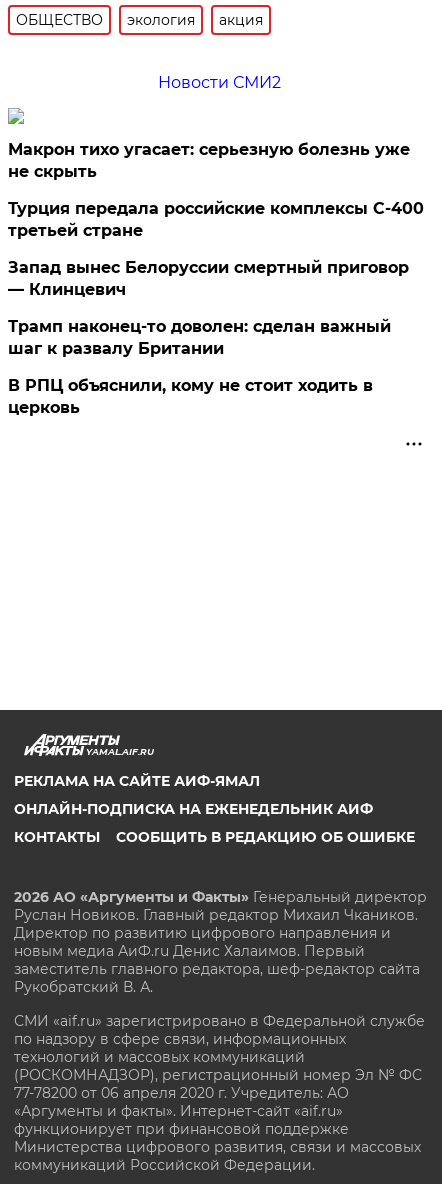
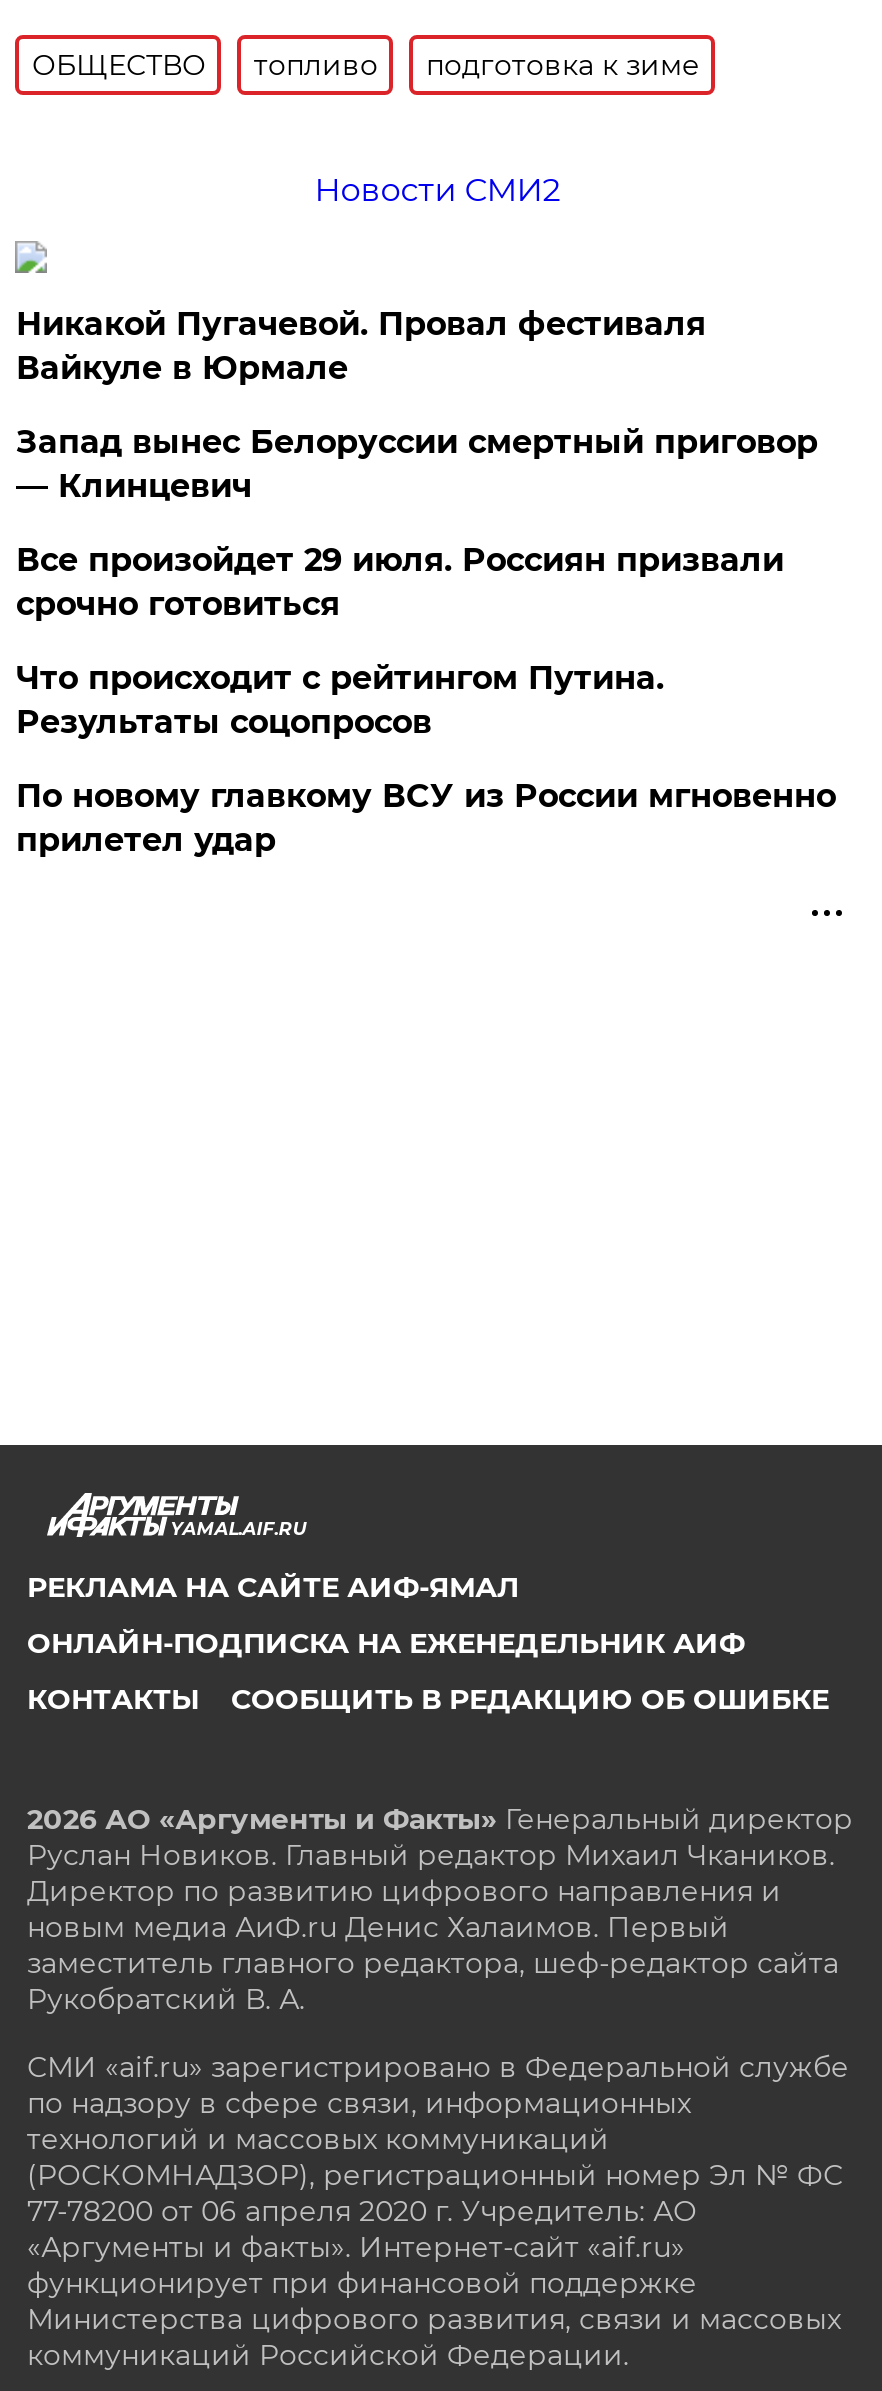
- экология
- акция
+ топливо
+ подготовка к зиме

- Макрон тихо угасает: серьезную болезнь уже
- не скрыть
- Турция передала российские комплексы С-400
- третьей стране
+ Никакой Пугачевой. Провал фестиваля
+ Вайкуле в Юрмале

moved up: Запад вынес Белоруссии смертный приговор | — Клинцевич

- Трамп наконец-то доволен: сделан важный
- шаг к развалу Британии
- В РПЦ объяснили, кому не стоит ходить в
- церковь
+ Все произойдет 29 июля. Россиян призвали
+ срочно готовиться
+ Что происходит с рейтингом Путина.
+ Результаты соцопросов
+ По новому главкому ВСУ из России мгновенно
+ прилетел удар
